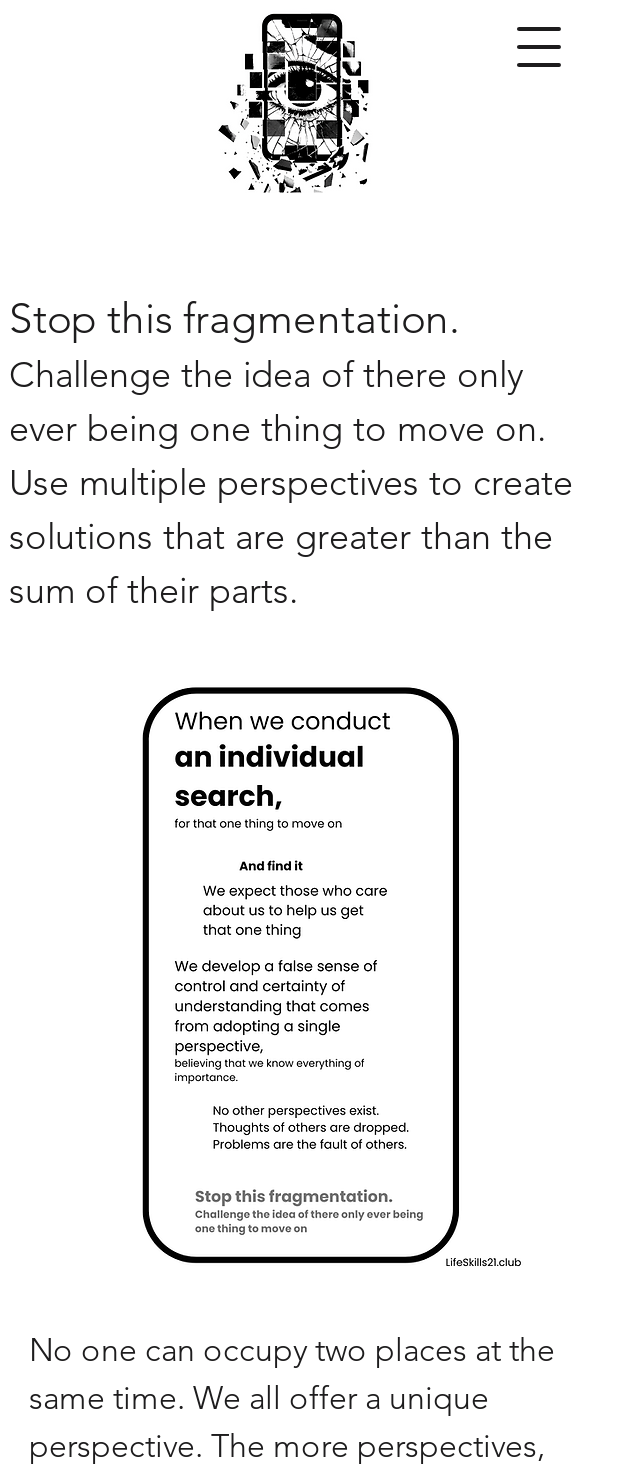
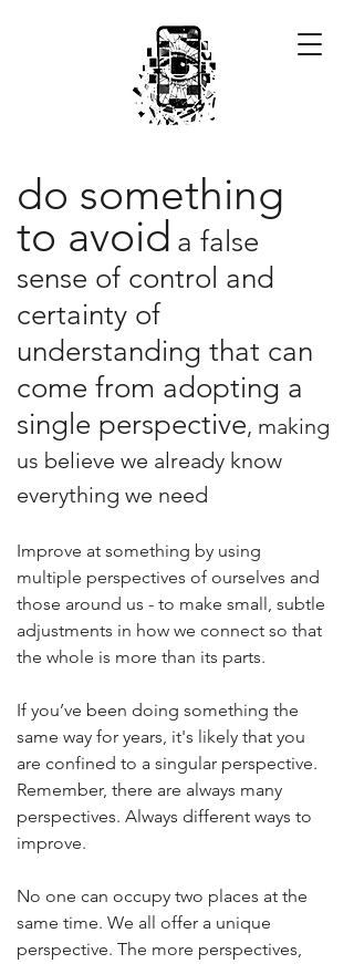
- Stop this fragmentation.
- Challenge the idea of there only
- ever being one thing to move on.
- Use multiple perspectives to create
- solutions that are greater than the
- sum of their parts.
+ do something
+ to avoid a false
+ sense of control and
+ certainty of
+ understanding that can
+ come from adopting a
+ single perspective, making
+ us believe we already know
+ everything we need
+ Improve at something by using
+ multiple perspectives of ourselves and
+ those around us - to make small, subtle
+ adjustments in how we connect so that
+ the whole is more than its parts.
+ If you’ve been doing something the
+ same way for years, it's likely that you
+ are confined to a singular perspective.
+ Remember, there are always many
+ perspectives. Always different ways to
+ improve.
